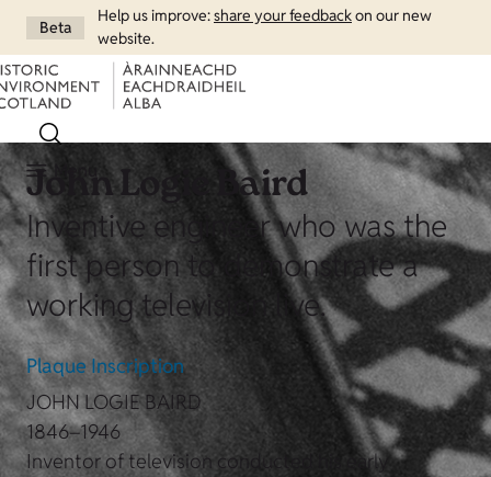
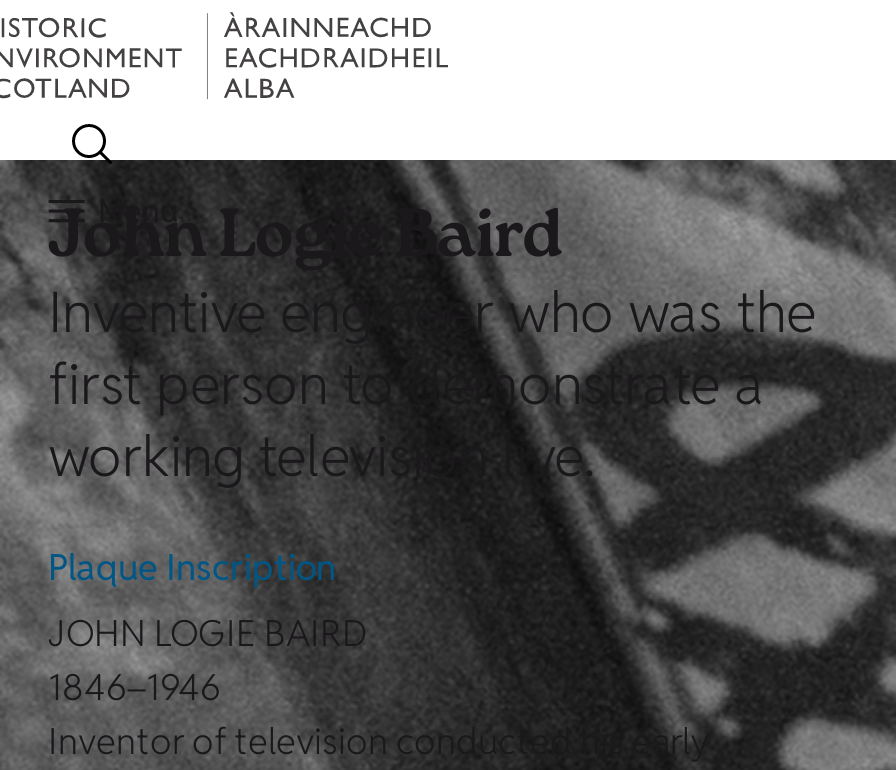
- Help us improve: share your feedbackon our new
- website.

- Beta
